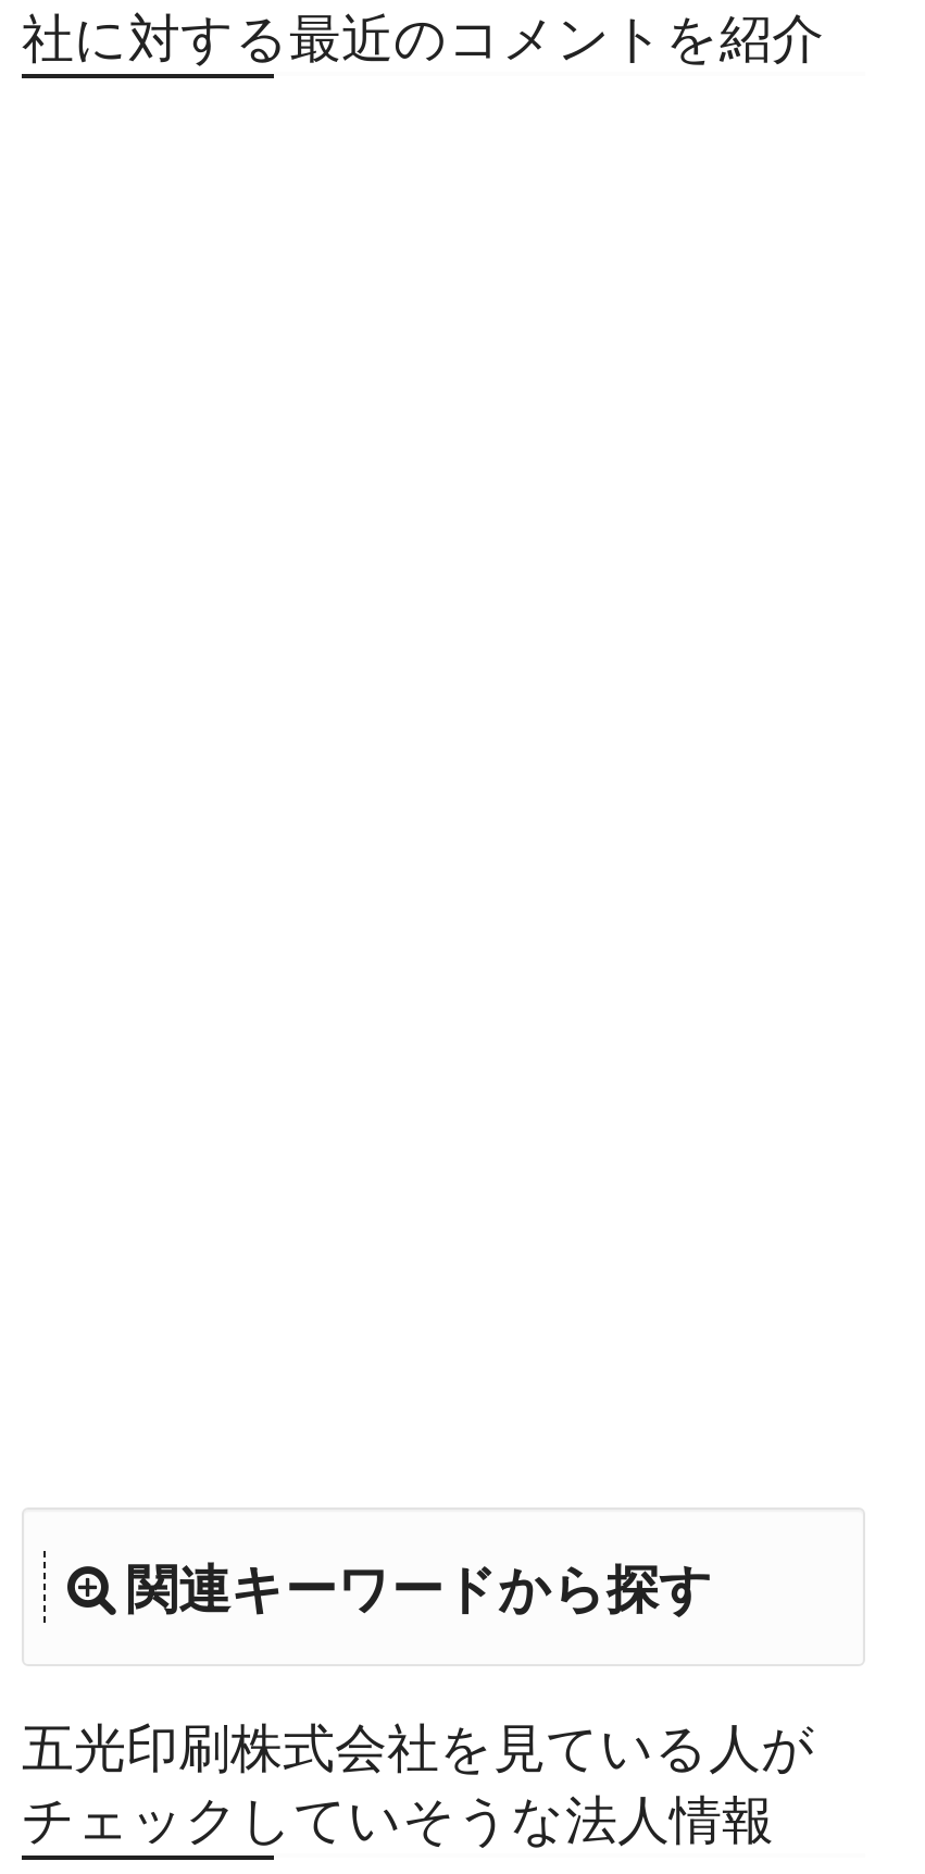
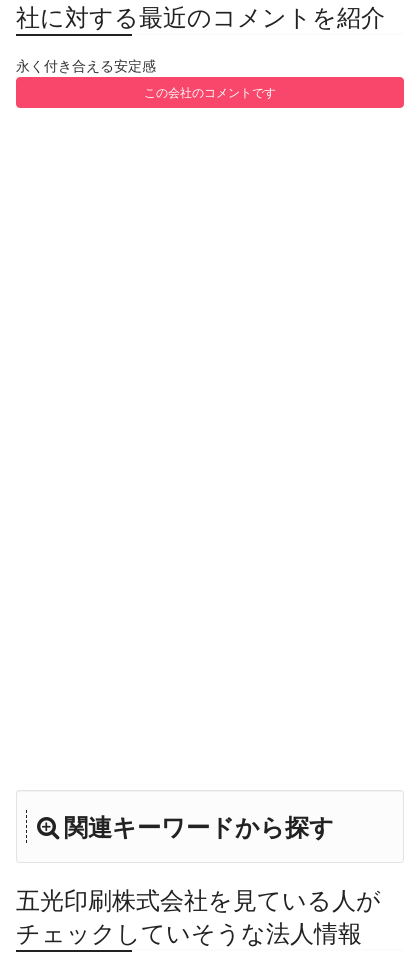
+ 永く付き合える安定感
+ この会社のコメントです
